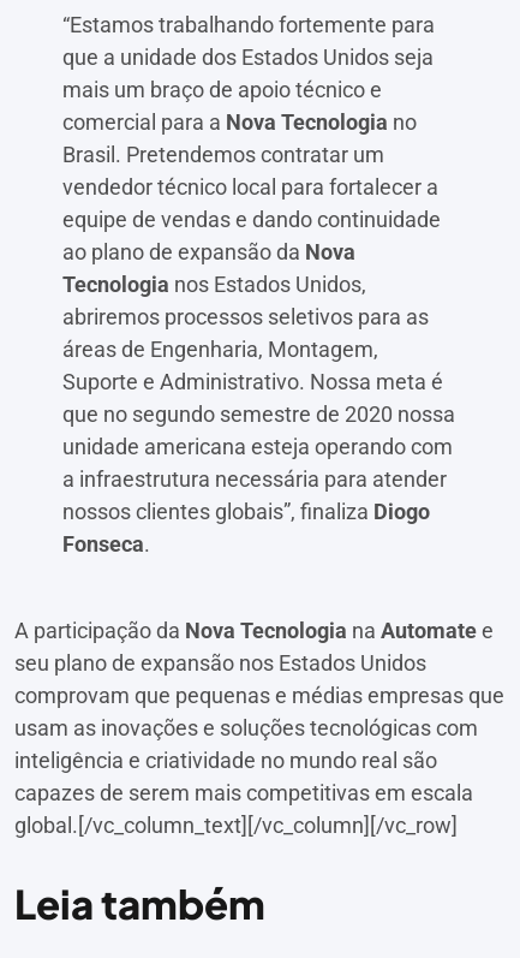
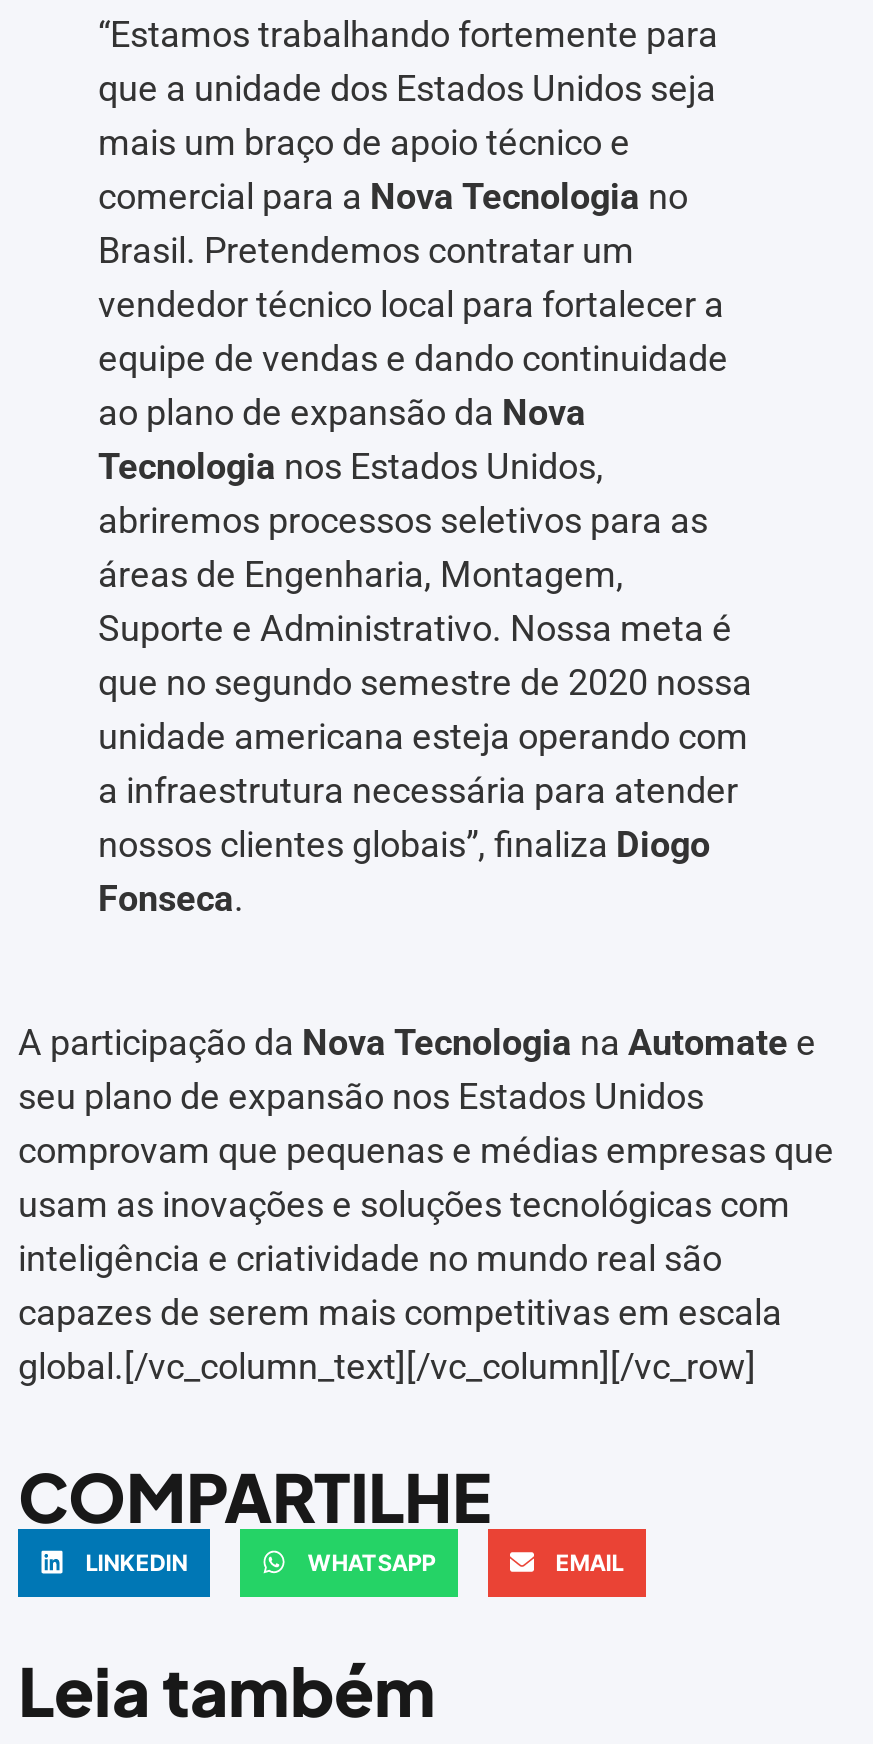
+ COMPARTILHE
+ LINKEDIN
+ WHATSAPP
+ EMAIL
